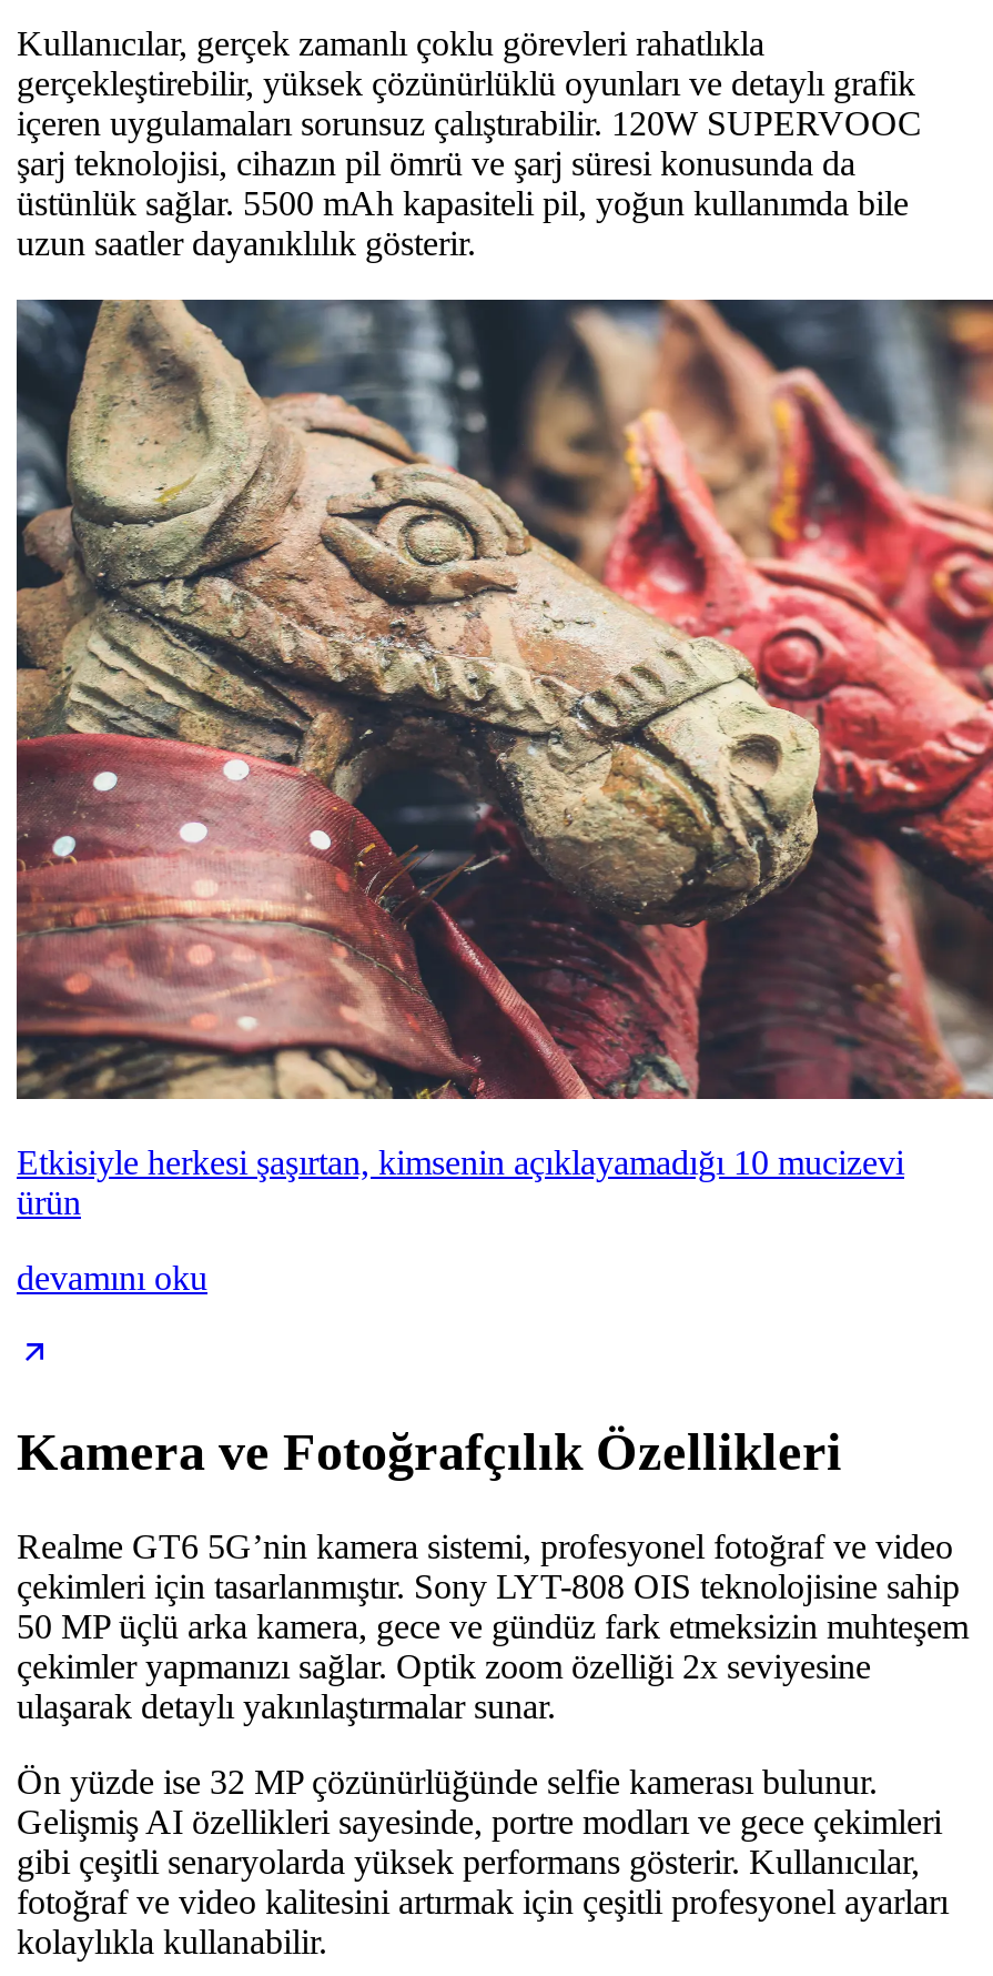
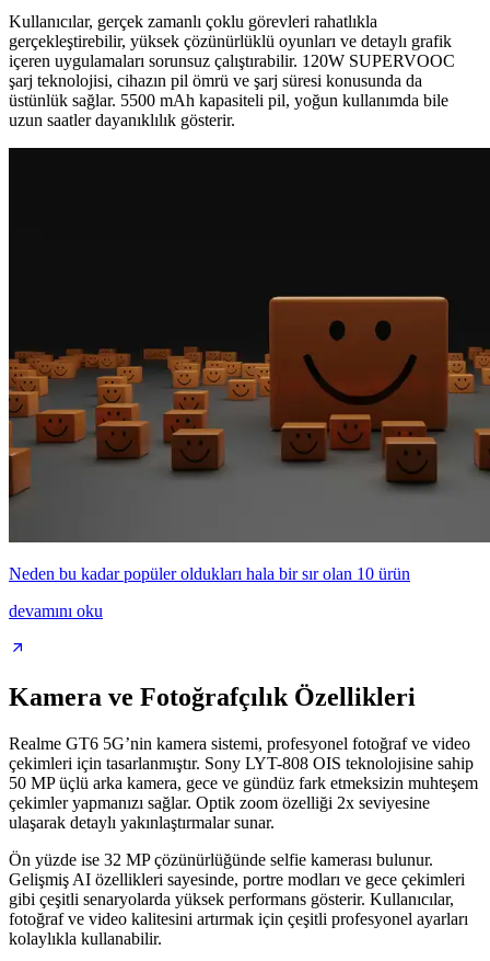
- [image]
- Etkisiyle herkesi şaşırtan, kimsenin açıklayamadığı 10 mucizevi
- ürün
+ [image]
+ Neden bu kadar popüler oldukları hala bir sır olan 10 ürün
